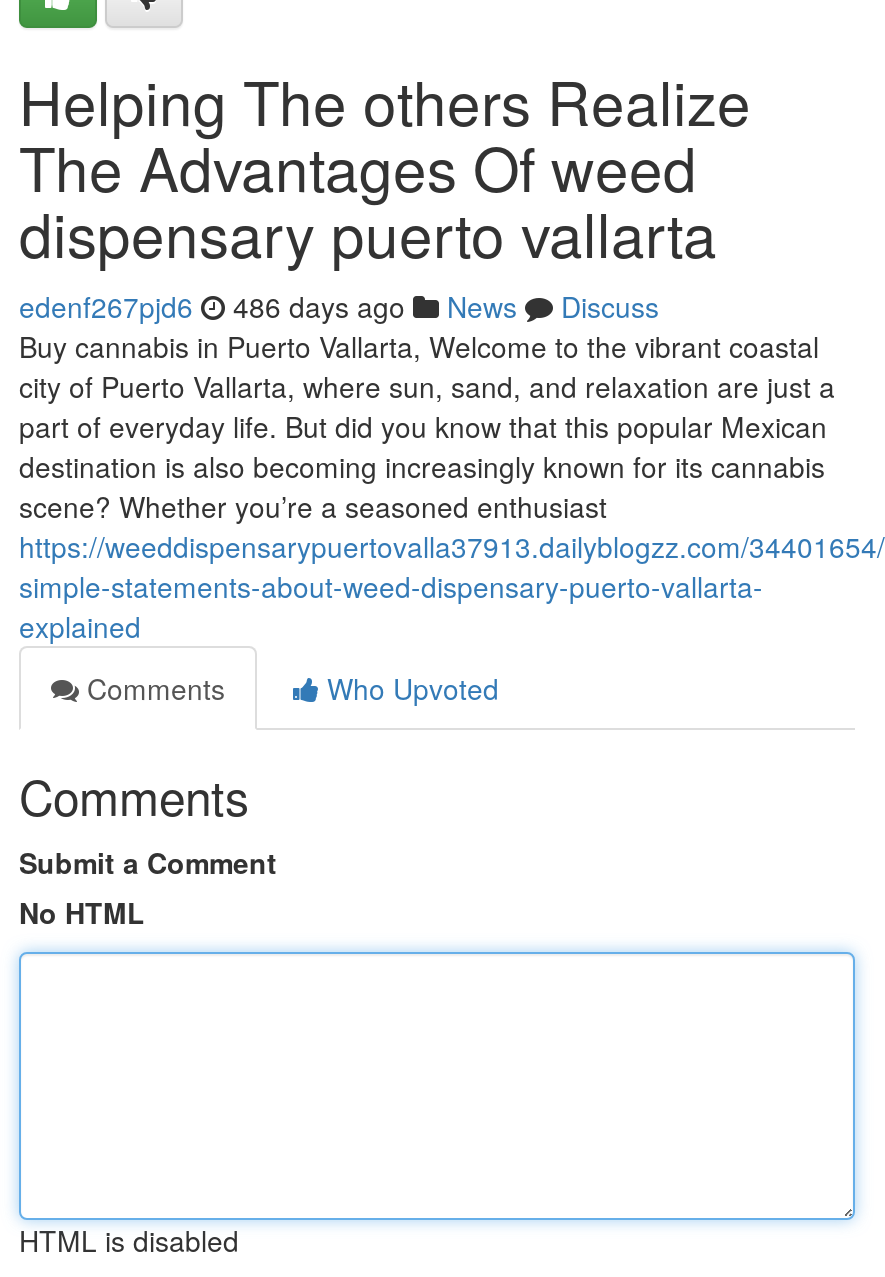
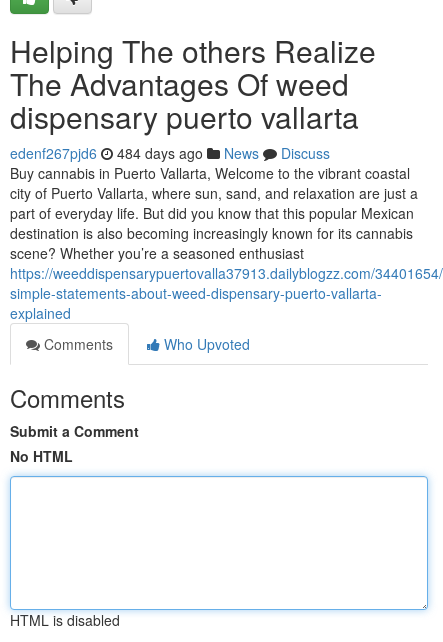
- edenf267pjd6 486 days ago News Discuss
+ edenf267pjd6 484 days ago News Discuss
